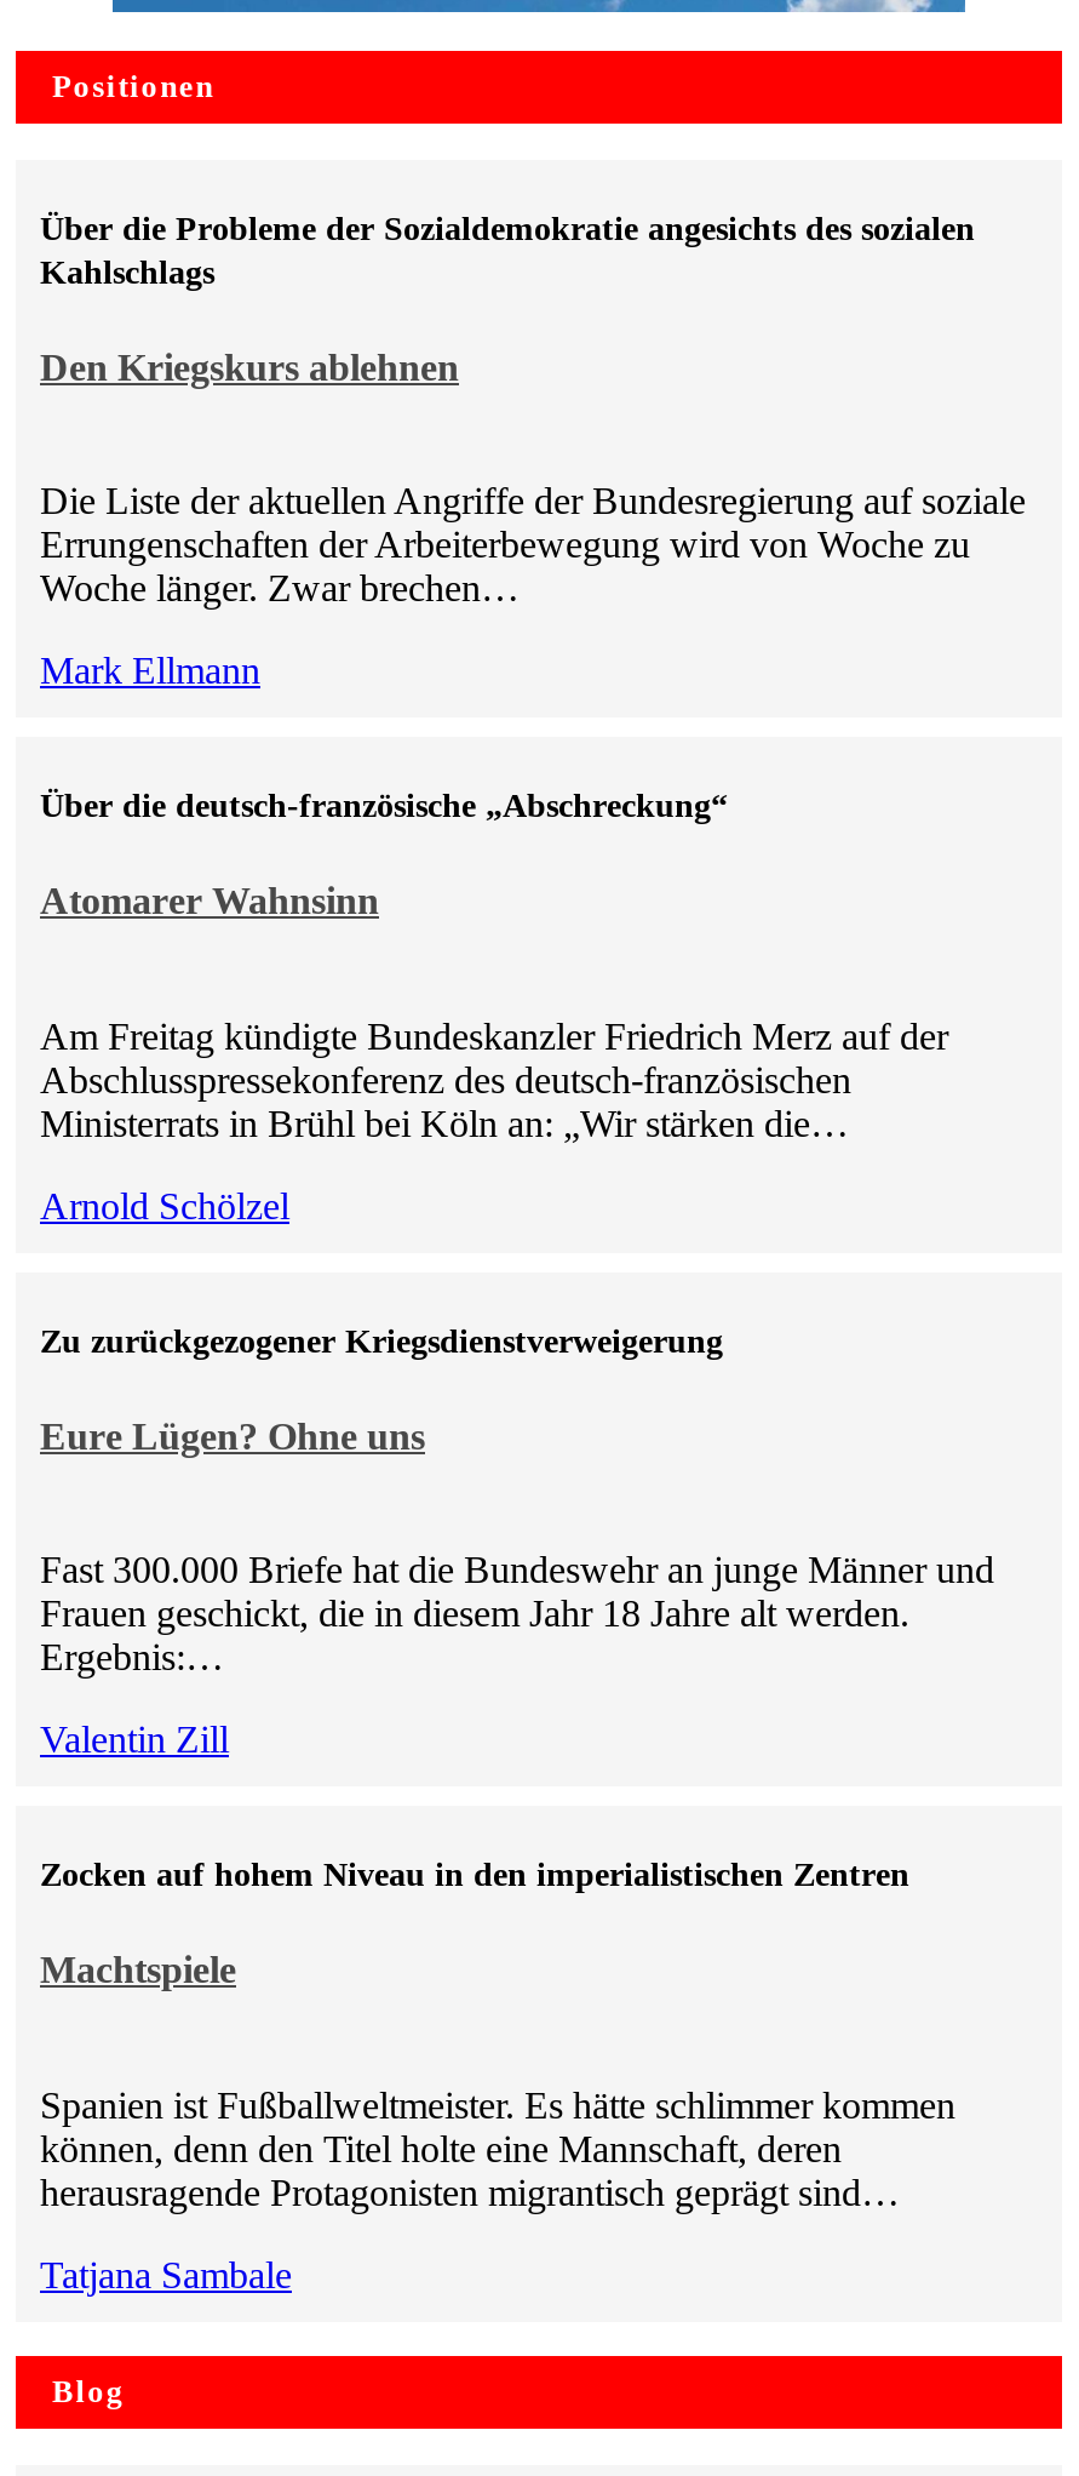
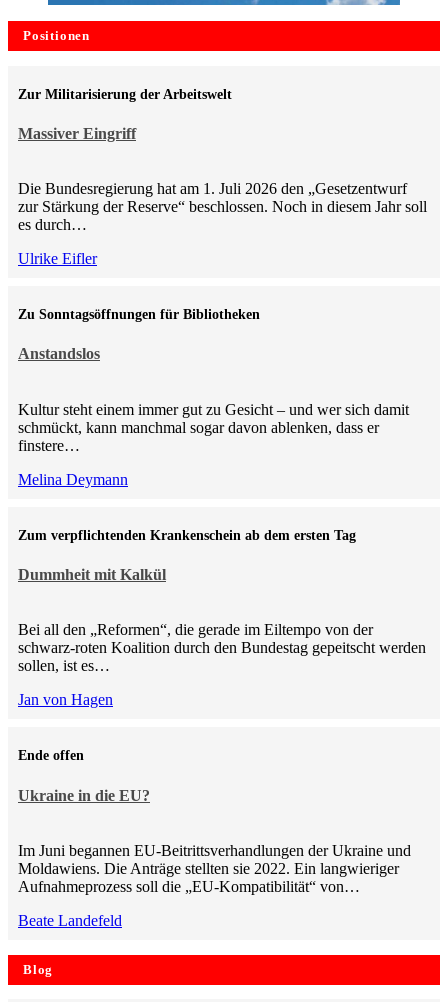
- Über die Probleme der Sozialdemokratie angesichts des sozialen
- Kahlschlags
+ Zur Militarisierung der Arbeitswelt

- Den Kriegskurs ablehnen
+ Massiver Eingriff

- Die Liste der aktuellen Angriffe der Bundesregierung auf soziale
- Errungenschaften der Arbeiterbewegung wird von Woche zu
- Woche länger. Zwar brechen…
+ Die Bundesregierung hat am 1. Juli 2026 den „Gesetzentwurf
+ zur Stärkung der Reserve“ beschlossen. Noch in diesem Jahr soll
+ es durch…

- Mark Ellmann
+ Ulrike Eifler

- Über die deutsch-französische „Abschreckung“
+ Zu Sonntagsöffnungen für Bibliotheken

- Atomarer Wahnsinn
+ Anstandslos

- Am Freitag kündigte Bundeskanzler Friedrich Merz auf der
- Abschlusspressekonferenz des deutsch-französischen
- Ministerrats in Brühl bei Köln an: „Wir stärken die…
+ Kultur steht einem immer gut zu Gesicht – und wer sich damit
+ schmückt, kann manchmal sogar davon ablenken, dass er
+ finstere…

- Arnold Schölzel
+ Melina Deymann

- Zu zurückgezogener Kriegsdienstverweigerung
+ Zum verpflichtenden Krankenschein ab dem ersten Tag

- Eure Lügen? Ohne uns
+ Dummheit mit Kalkül

- Fast 300.000 Briefe hat die Bundeswehr an junge Männer und
- Frauen geschickt, die in diesem Jahr 18 Jahre alt werden.
- Ergebnis:…
+ Bei all den „Reformen“, die gerade im Eiltempo von der
+ schwarz-roten Koalition durch den Bundestag gepeitscht werden
+ sollen, ist es…

- Valentin Zill
+ Jan von Hagen

- Zocken auf hohem Niveau in den imperialistischen Zentren
+ Ende offen

- Machtspiele
+ Ukraine in die EU?

- Spanien ist Fußballweltmeister. Es hätte schlimmer kommen
- können, denn den Titel holte eine Mannschaft, deren
- herausragende Protagonisten migrantisch geprägt sind…
+ Im Juni begannen EU-Beitrittsverhandlungen der Ukraine und
+ Moldawiens. Die Anträge stellten sie 2022. Ein langwieriger
+ Aufnahmeprozess soll die „EU-Kompatibilität“ von…

- Tatjana Sambale
+ Beate Landefeld
